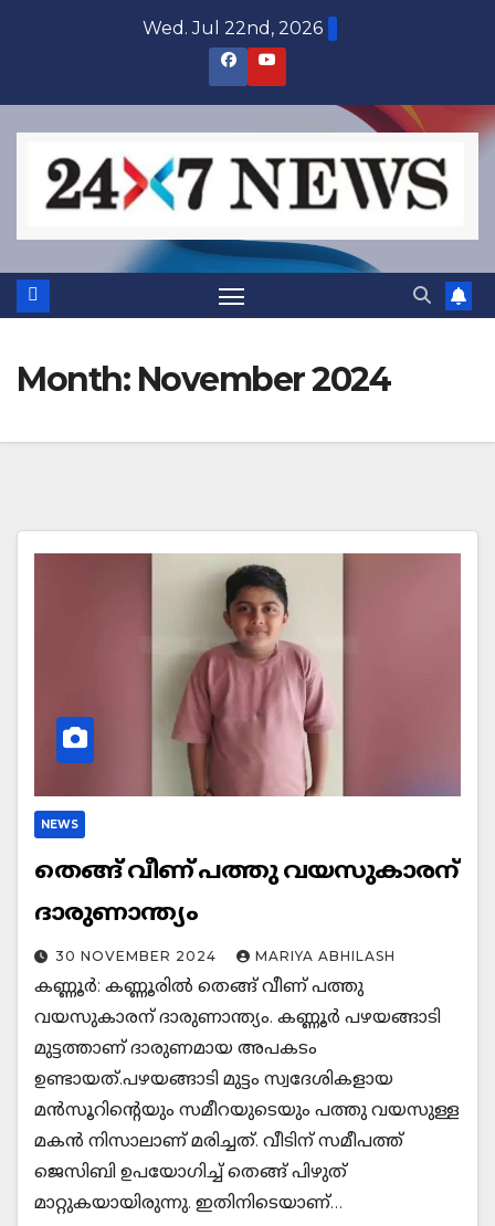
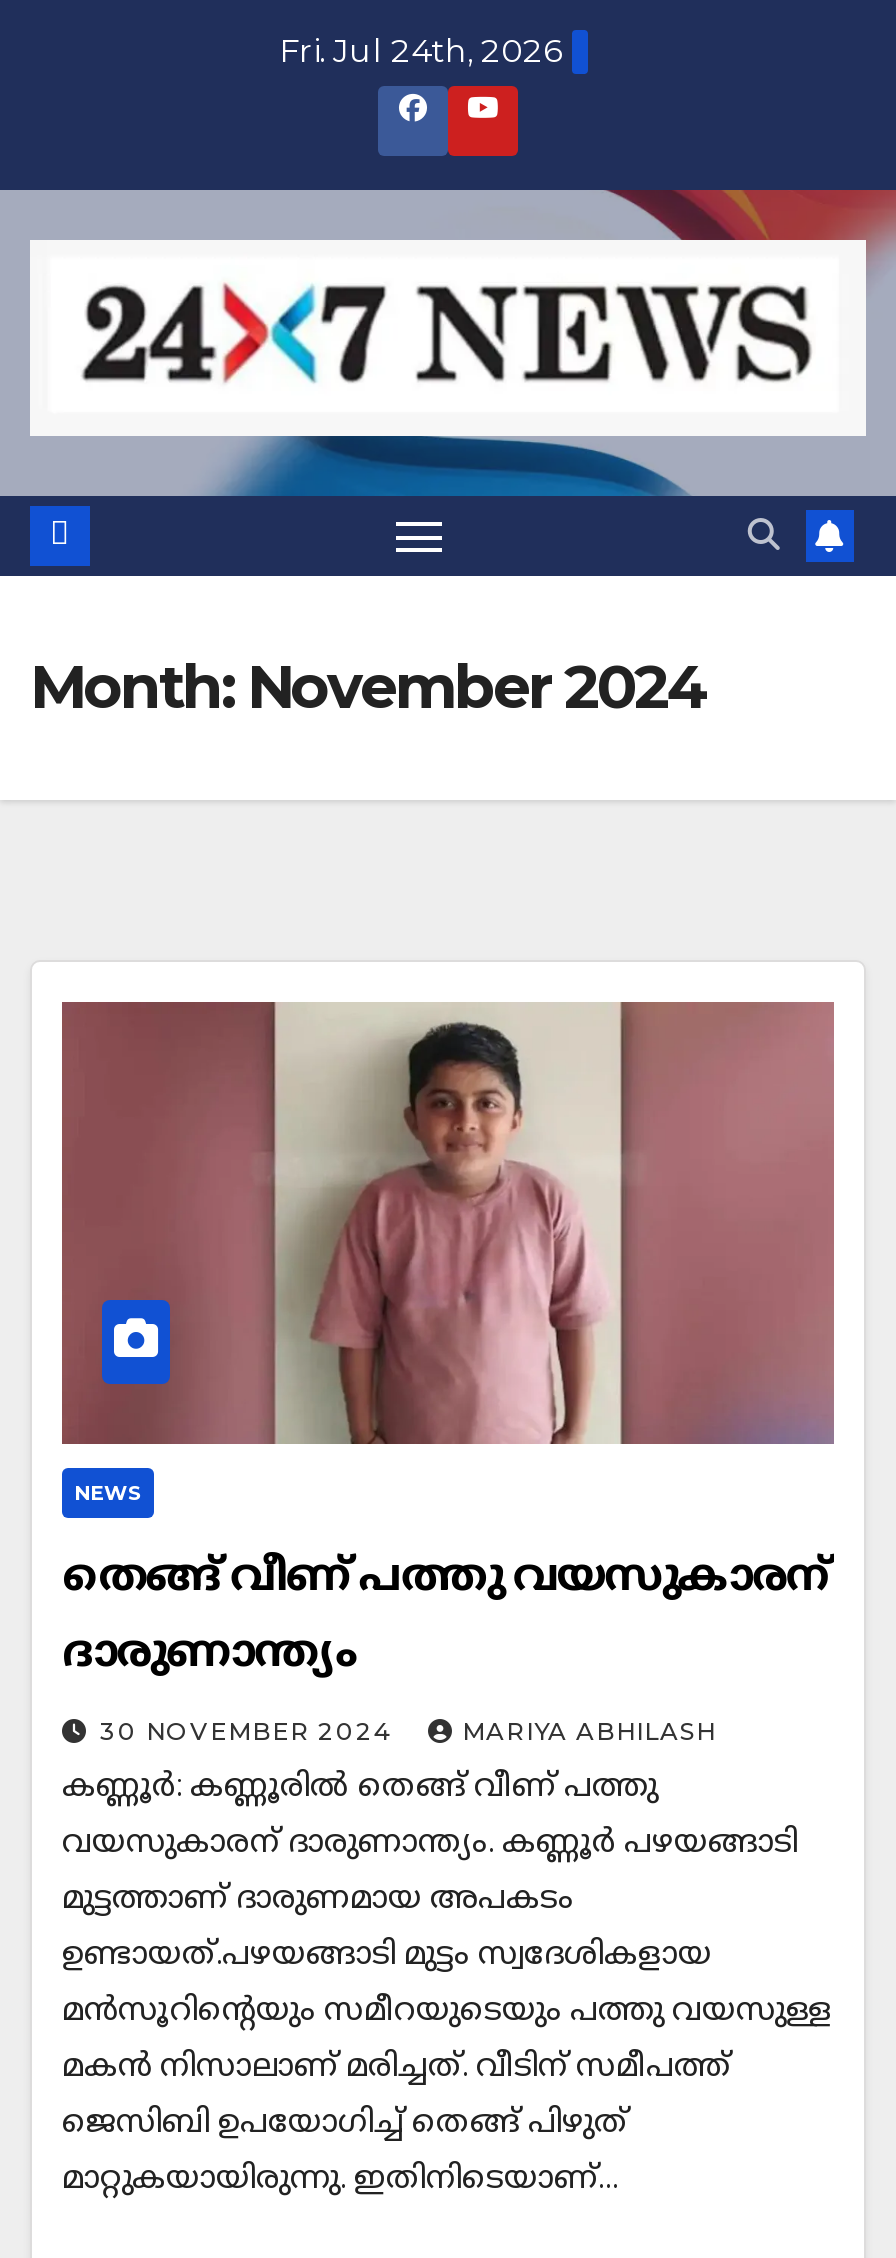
- Wed. Jul 22nd, 2026
+ Fri. Jul 24th, 2026
